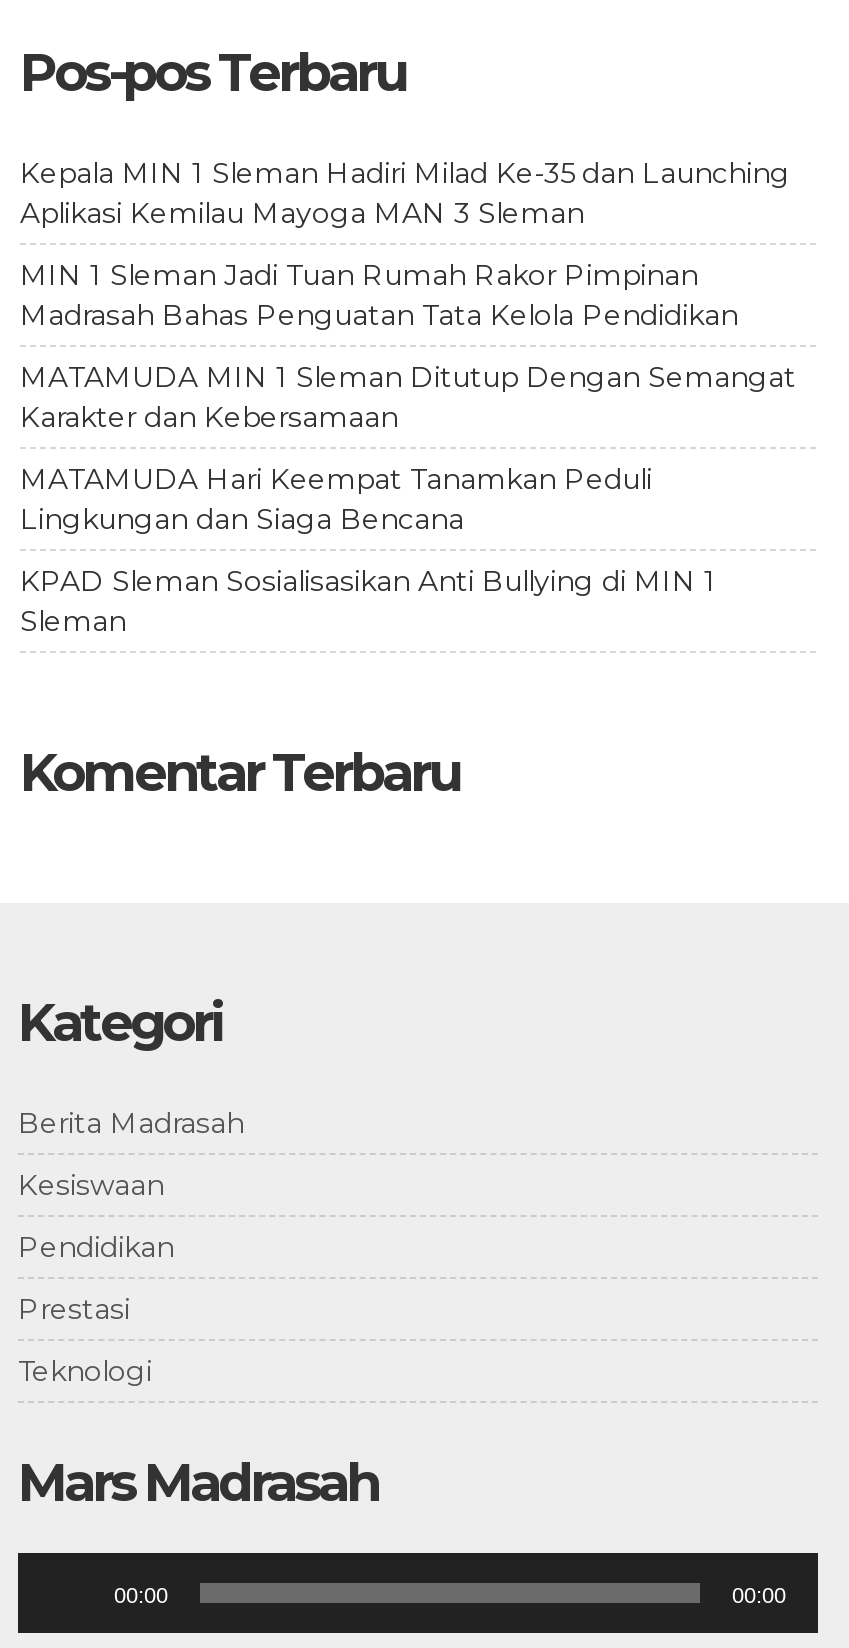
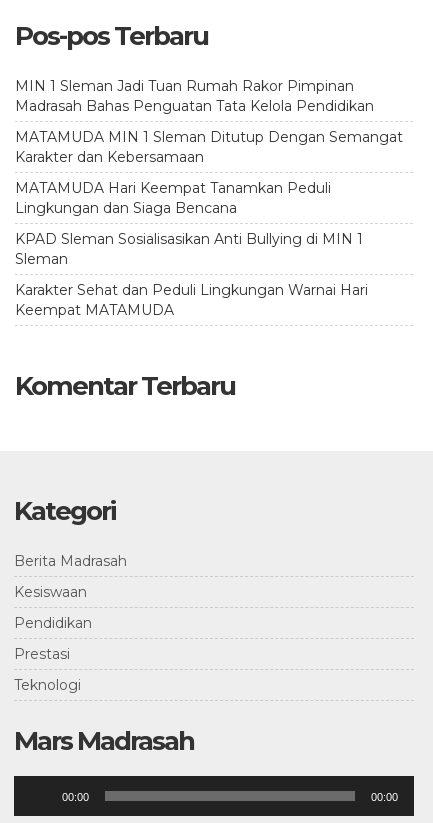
- Kepala MIN 1 Sleman Hadiri Milad Ke-35 dan Launching
- Aplikasi Kemilau Mayoga MAN 3 Sleman

moved up: MIN 1 Sleman Jadi Tuan Rumah Rakor Pimpinan | Madrasah Bahas Penguatan Tata Kelola Pendidikan | MATAMUDA MIN 1 Sleman Ditutup Dengan Semangat | Karakter dan Kebersamaan | MATAMUDA Hari Keempat Tanamkan Peduli | Lingkungan dan Siaga Bencana | KPAD Sleman Sosialisasikan Anti Bullying di MIN 1 | Sleman

+ Karakter Sehat dan Peduli Lingkungan Warnai Hari
+ Keempat MATAMUDA
